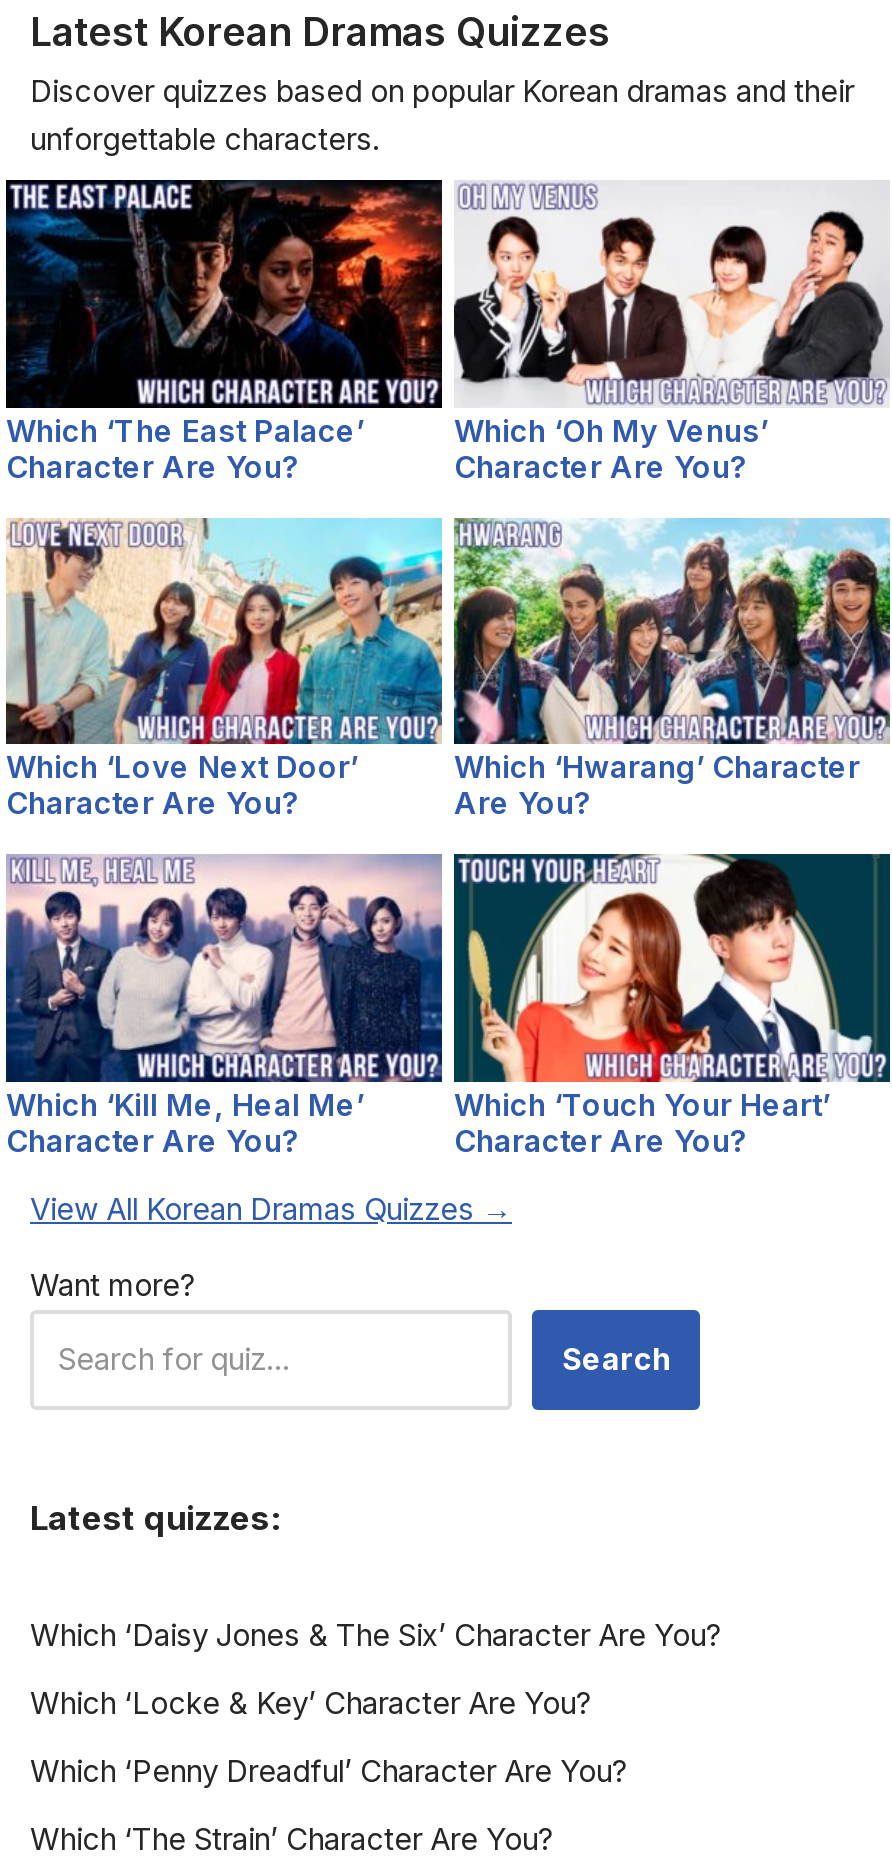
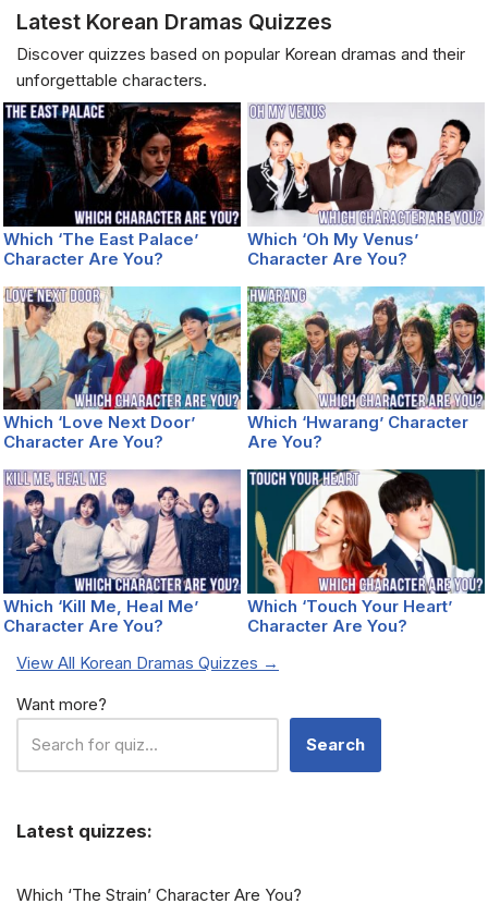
- Which ‘Daisy Jones & The Six’ Character Are You?
- Which ‘Locke & Key’ Character Are You?
- Which ‘Penny Dreadful’ Character Are You?
